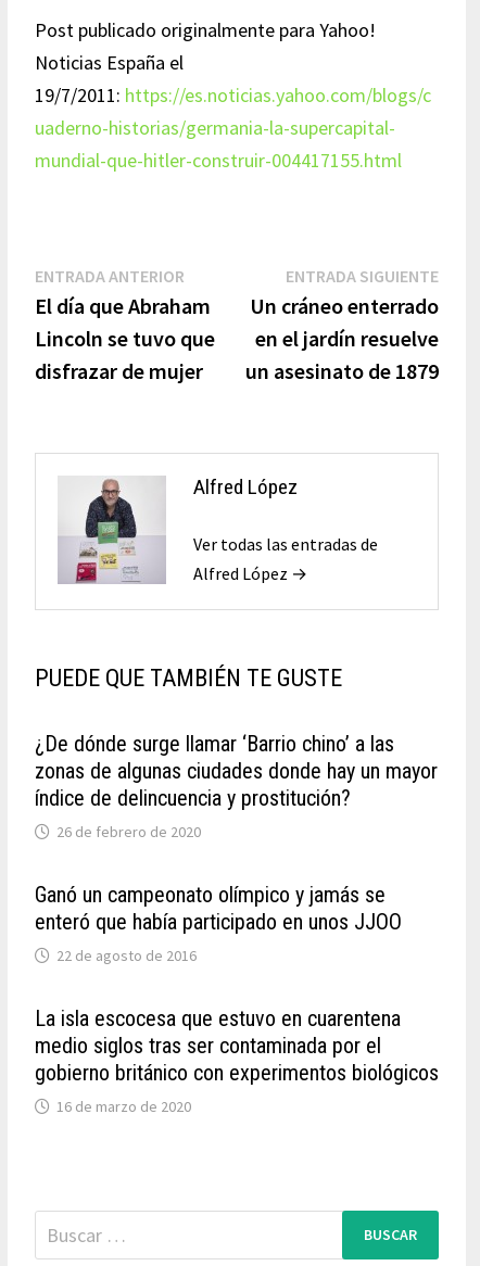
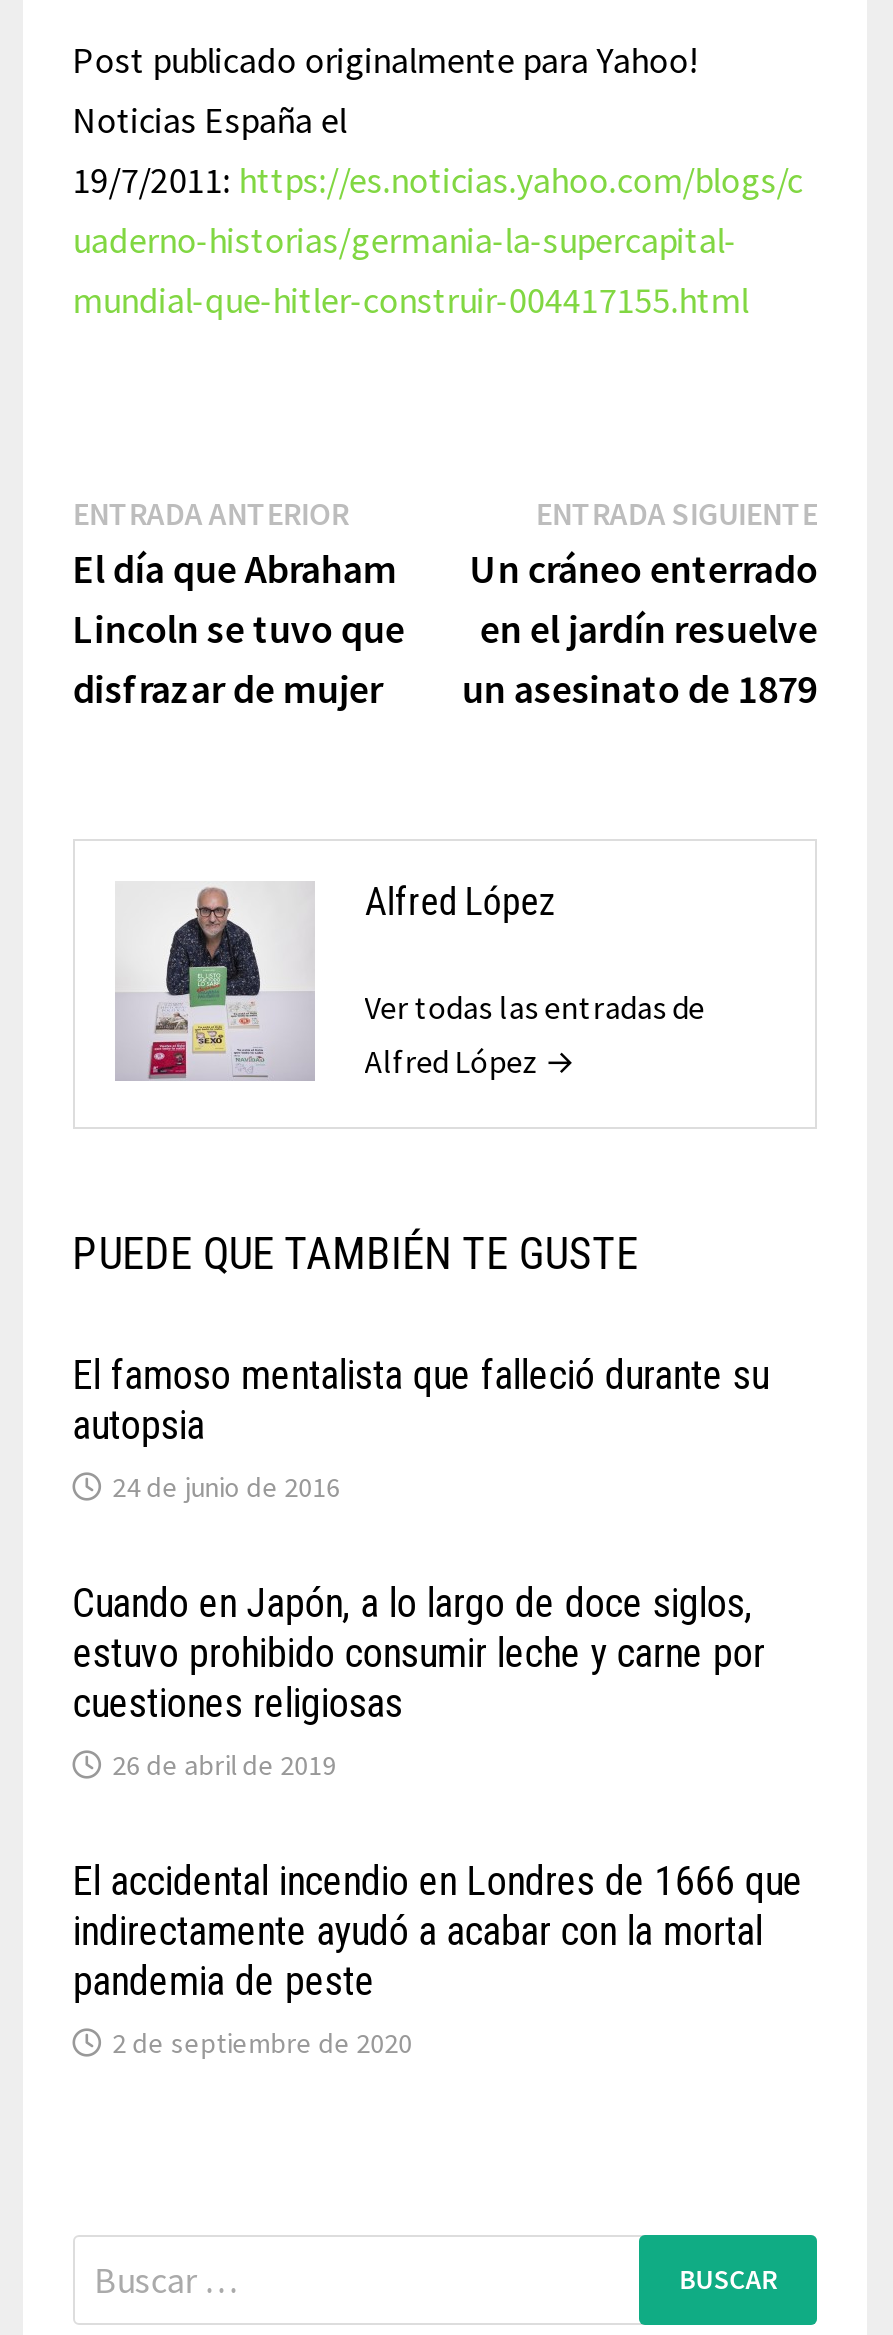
- ¿De dónde surge llamar ‘Barrio chino’ a las
- zonas de algunas ciudades donde hay un mayor
- índice de delincuencia y prostitución?
- 26 de febrero de 2020
+ El famoso mentalista que falleció durante su
+ autopsia
+ 24 de junio de 2016

- Ganó un campeonato olímpico y jamás se
- enteró que había participado en unos JJOO
- 22 de agosto de 2016
+ Cuando en Japón, a lo largo de doce siglos,
+ estuvo prohibido consumir leche y carne por
+ cuestiones religiosas
+ 26 de abril de 2019

- La isla escocesa que estuvo en cuarentena
- medio siglos tras ser contaminada por el
- gobierno británico con experimentos biológicos
- 16 de marzo de 2020
+ El accidental incendio en Londres de 1666 que
+ indirectamente ayudó a acabar con la mortal
+ pandemia de peste
+ 2 de septiembre de 2020
